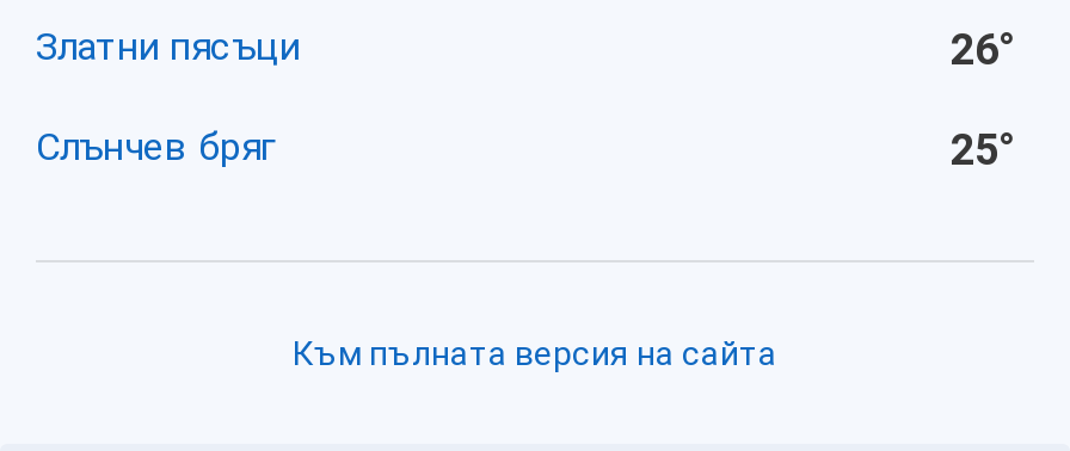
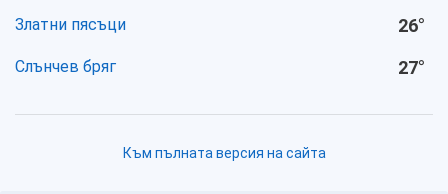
- 25°
+ 27°
